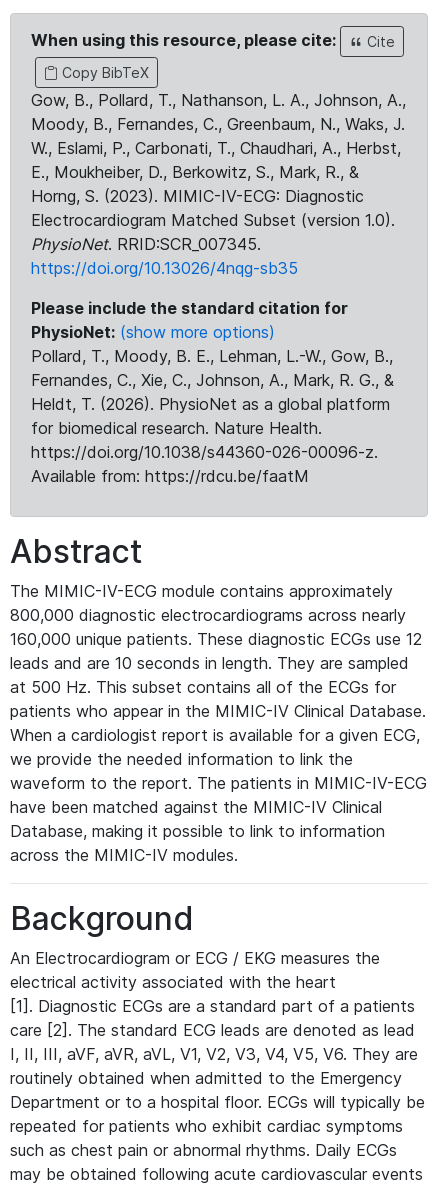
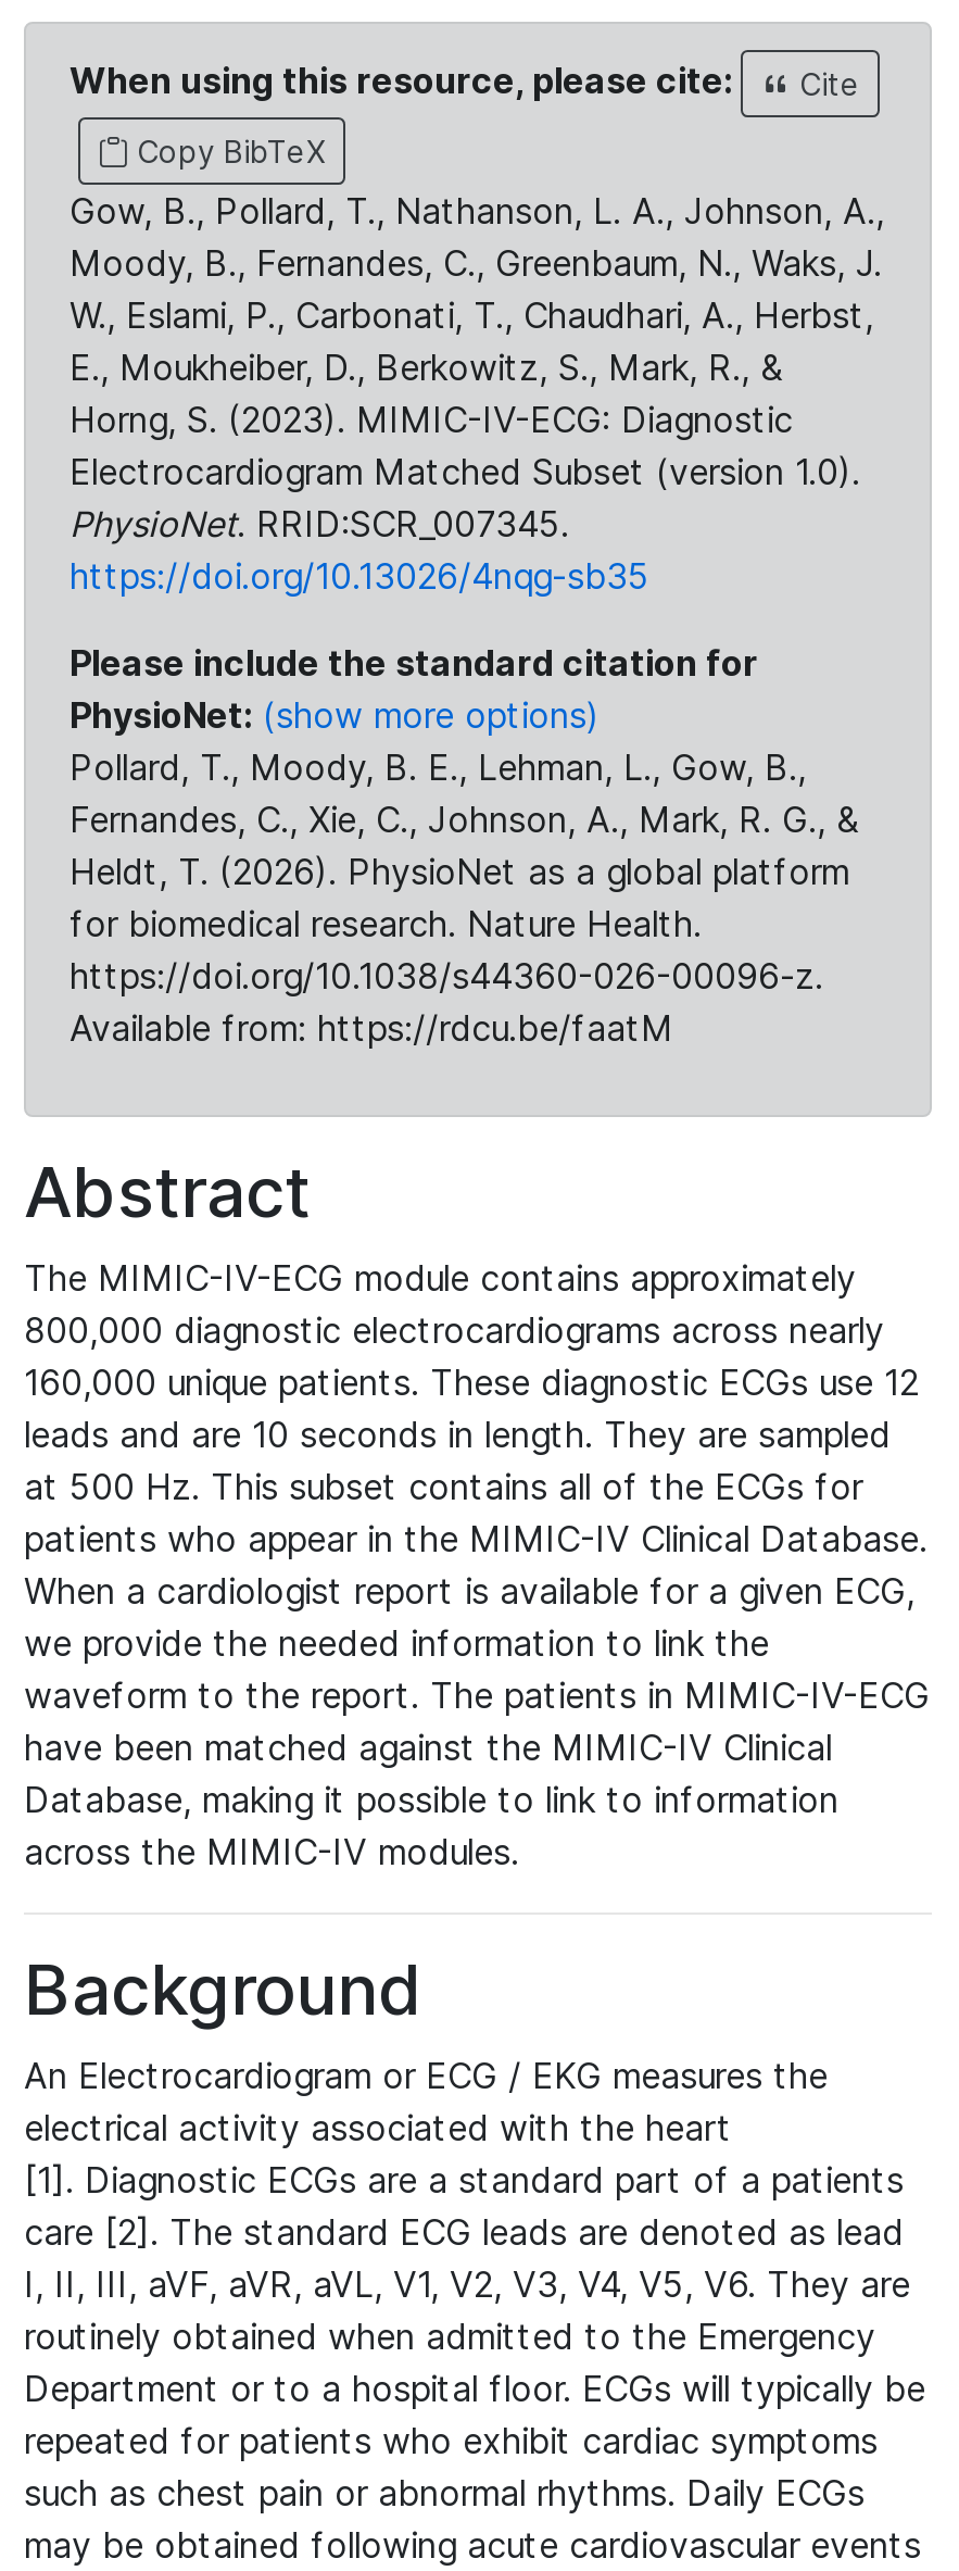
- Pollard, T., Moody, B. E., Lehman, L.-W., Gow, B.,
+ Pollard, T., Moody, B. E., Lehman, L., Gow, B.,
